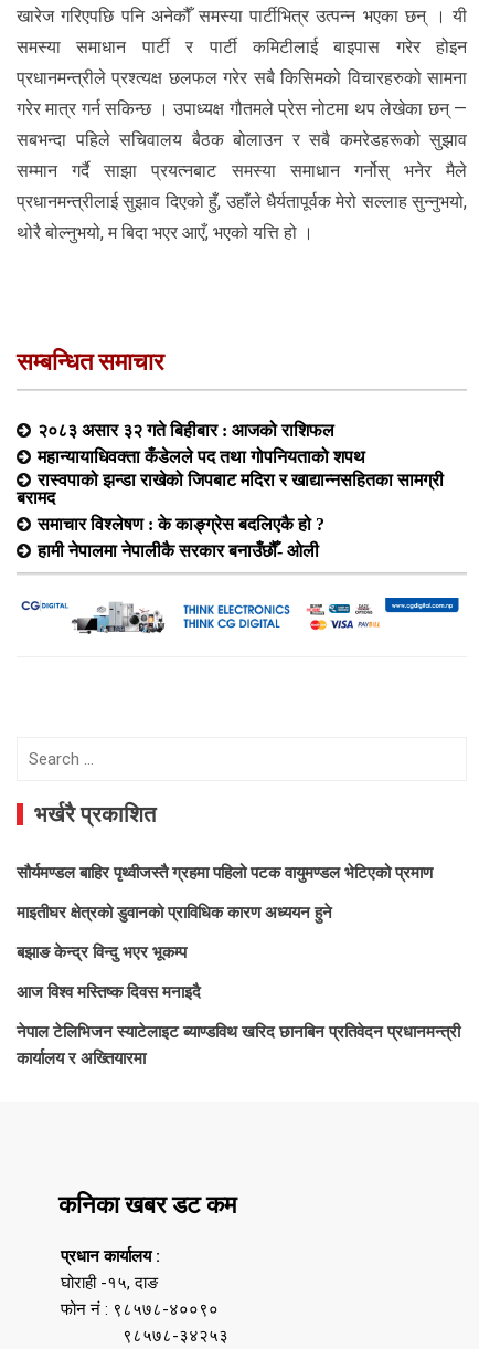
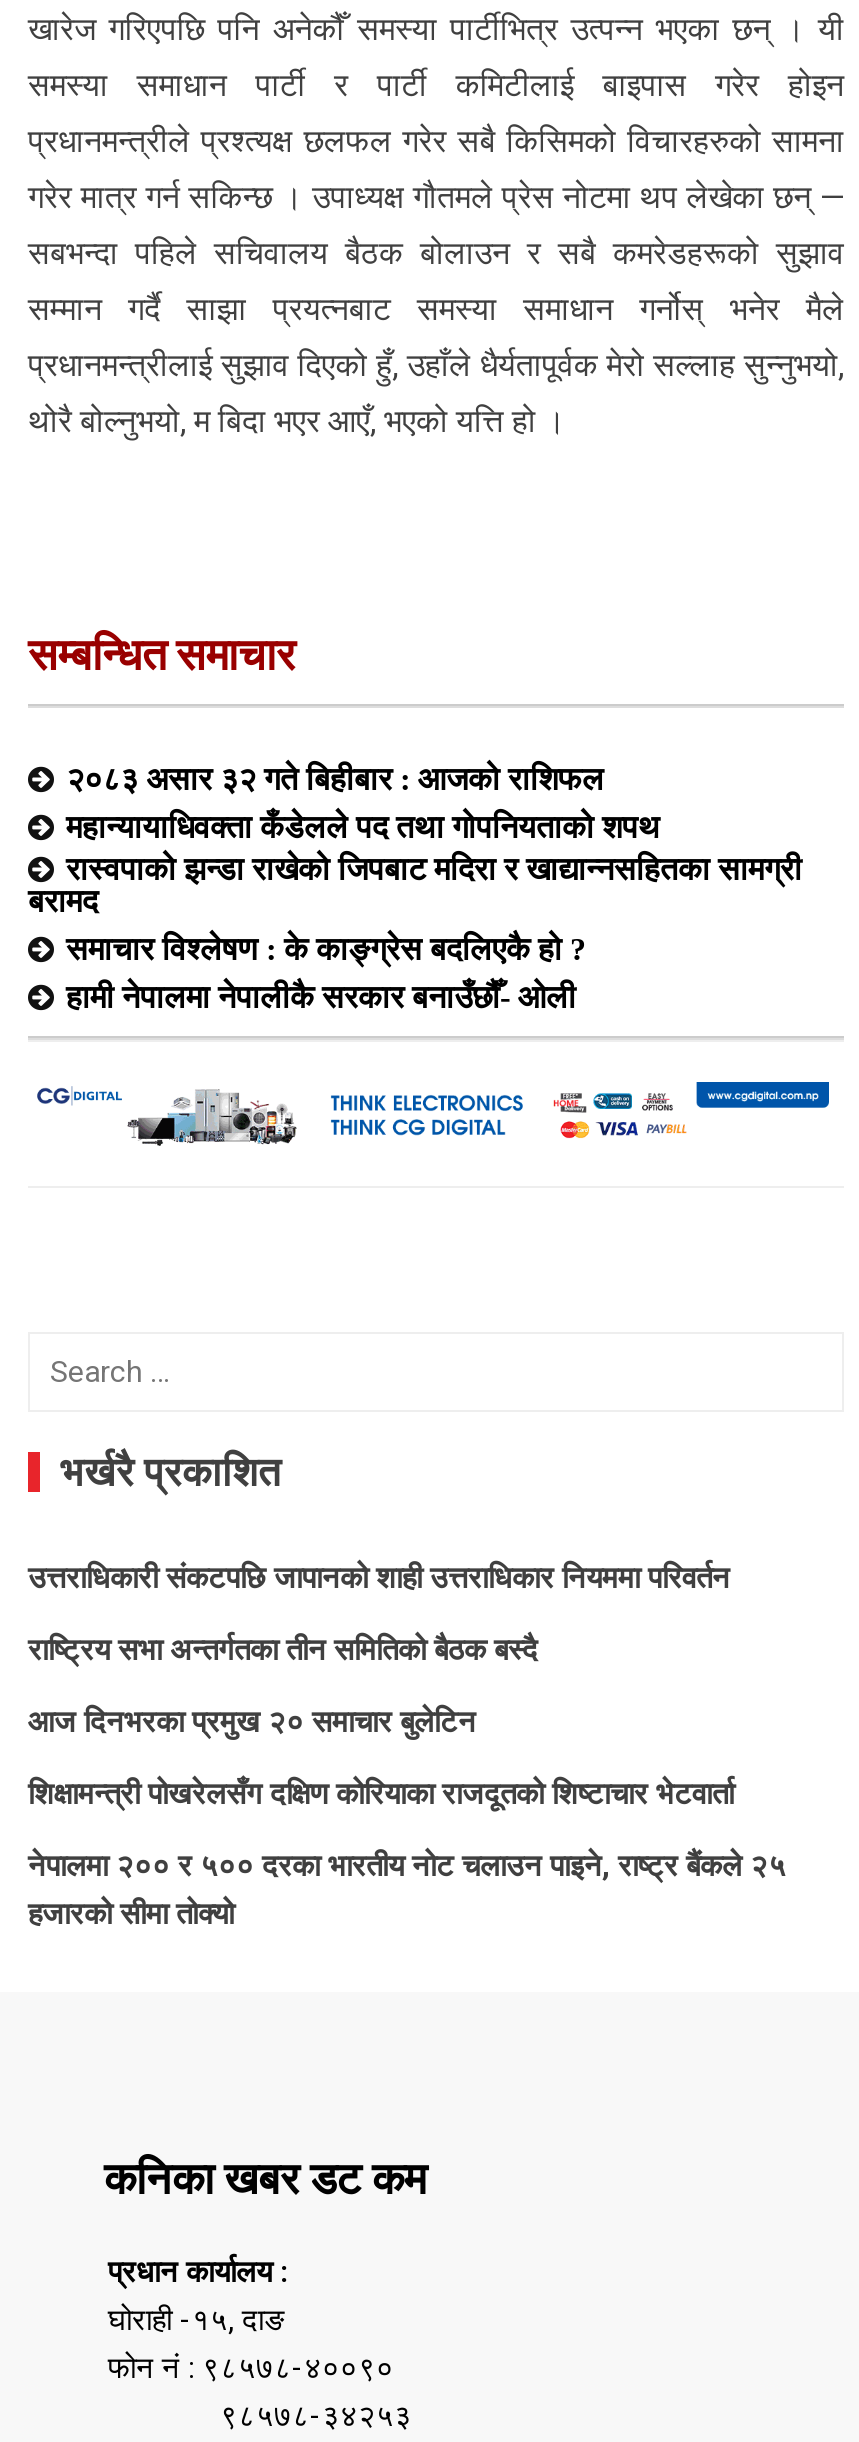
- सौर्यमण्डल बाहिर पृथ्वीजस्तै ग्रहमा पहिलो पटक वायुमण्डल भेटिएको प्रमाण
+ उत्तराधिकारी संकटपछि जापानको शाही उत्तराधिकार नियममा परिवर्तन

- माइतीघर क्षेत्रको डुवानको प्राविधिक कारण अध्ययन हुने
+ राष्ट्रिय सभा अन्तर्गतका तीन समितिको बैठक बस्दै

- बझाङ केन्द्र विन्दु भएर भूकम्प
+ आज दिनभरका प्रमुख २० समाचार बुलेटिन

- आज विश्व मस्तिष्क दिवस मनाइदै
+ शिक्षामन्त्री पोखरेलसँग दक्षिण कोरियाका राजदूतको शिष्टाचार भेटवार्ता

- नेपाल टेलिभिजन स्याटेलाइट ब्याण्डविथ खरिद छानबिन प्रतिवेदन प्रधानमन्त्री
- कार्यालय र अख्तियारमा
+ नेपालमा २०० र ५०० दरका भारतीय नोट चलाउन पाइने, राष्ट्र बैंकले २५
+ हजारको सीमा तोक्यो
